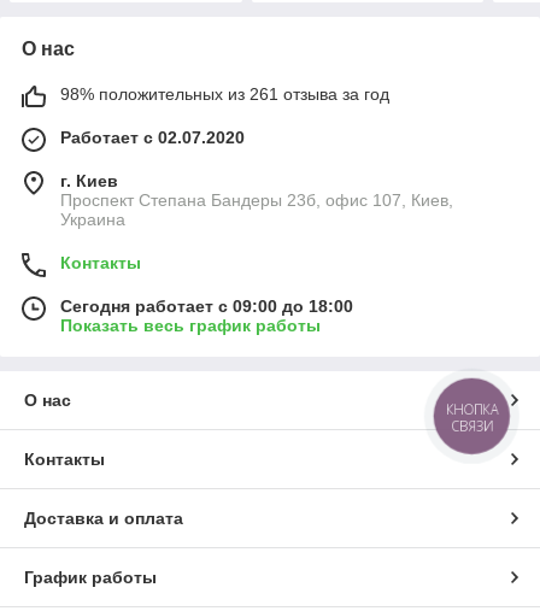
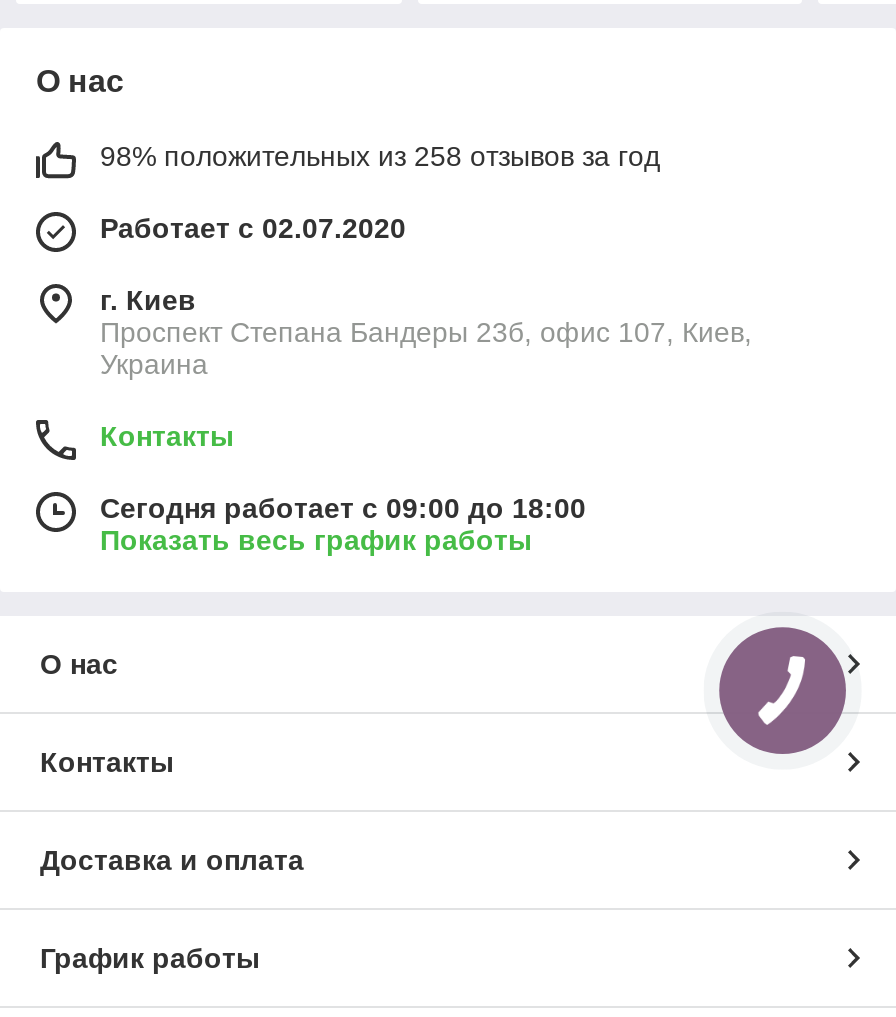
- 98% положительных из 261 отзыва за год
+ 98% положительных из 258 отзывов за год

- КНОПКА
- СВЯЗИ
